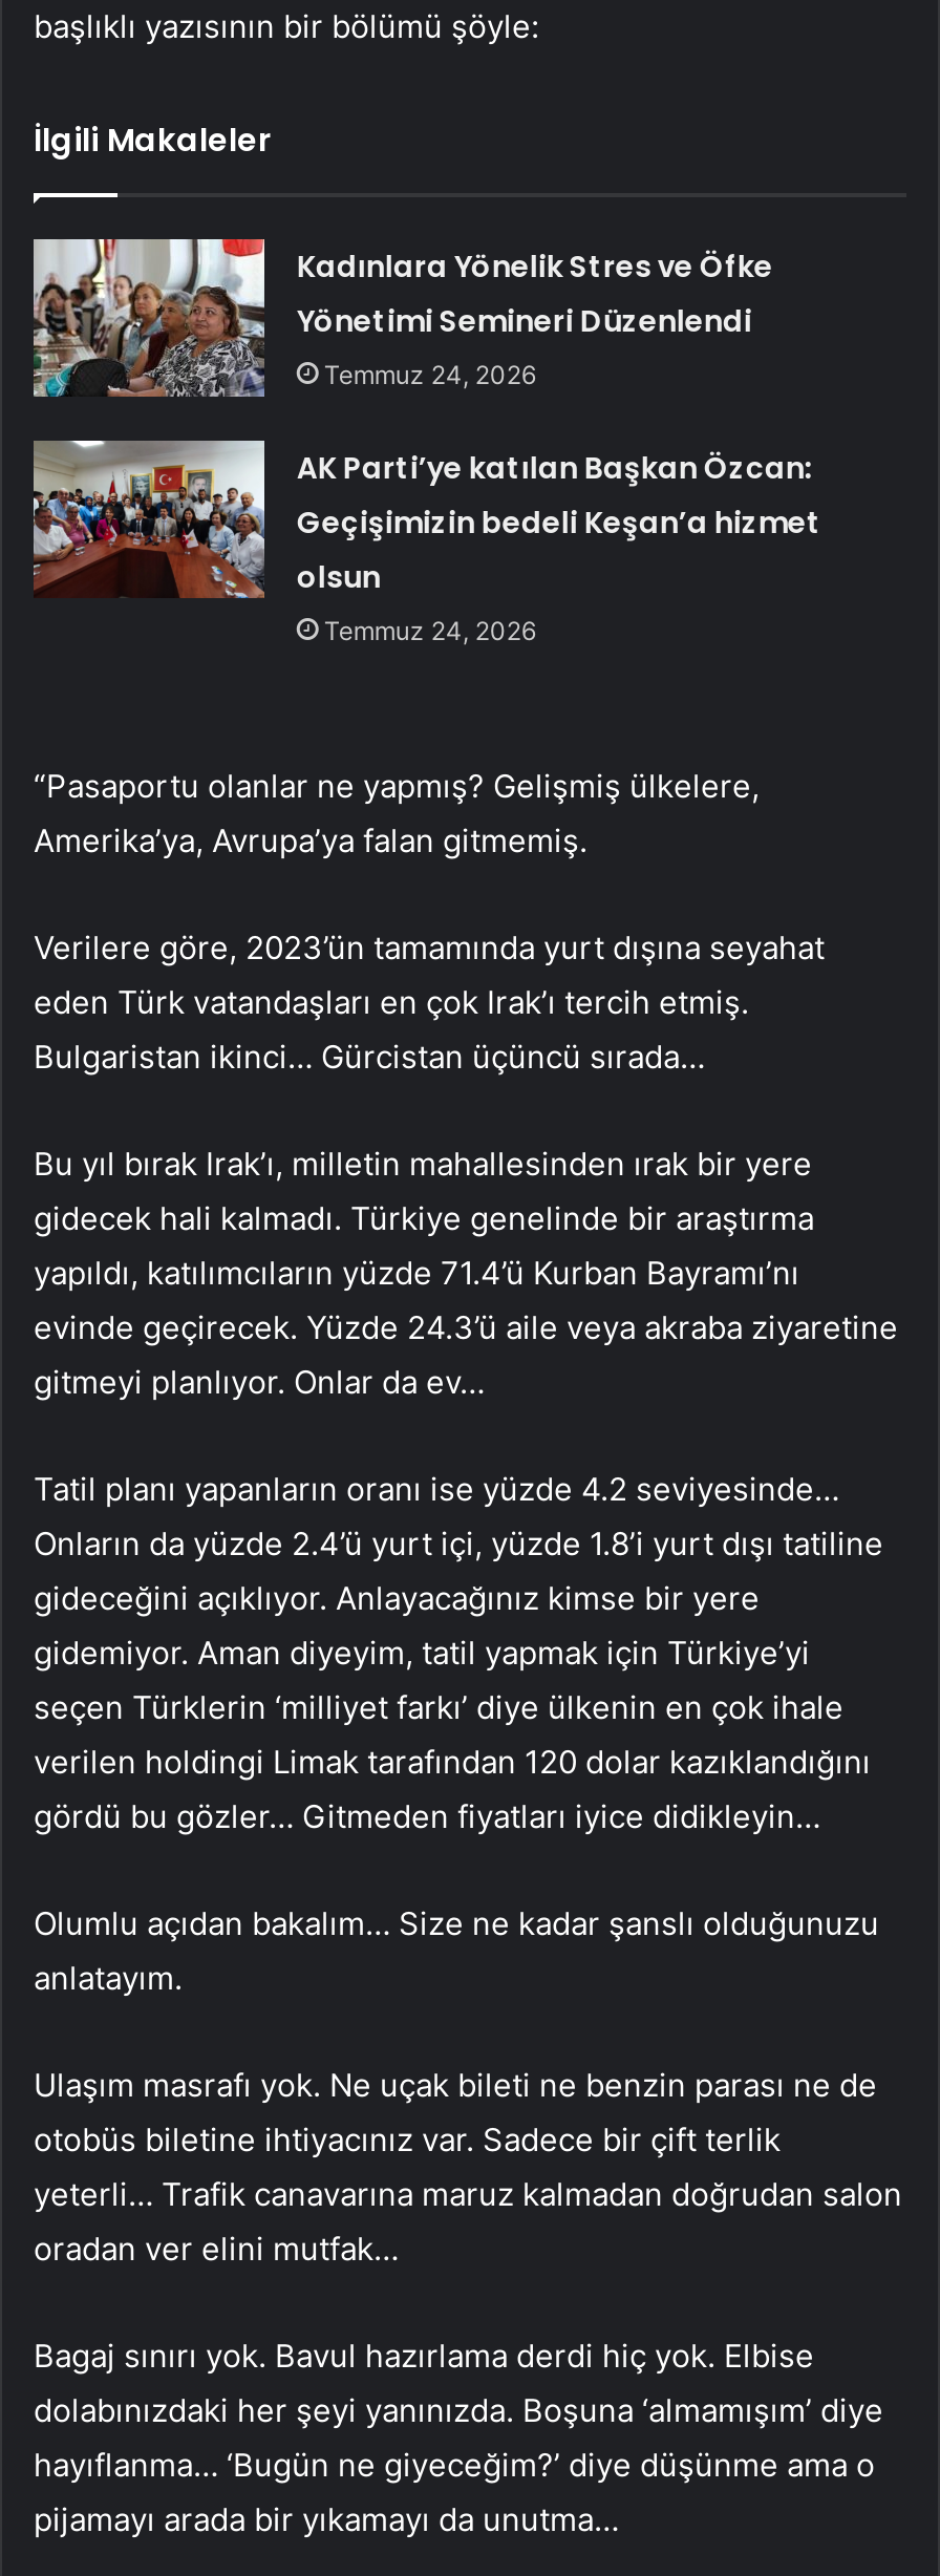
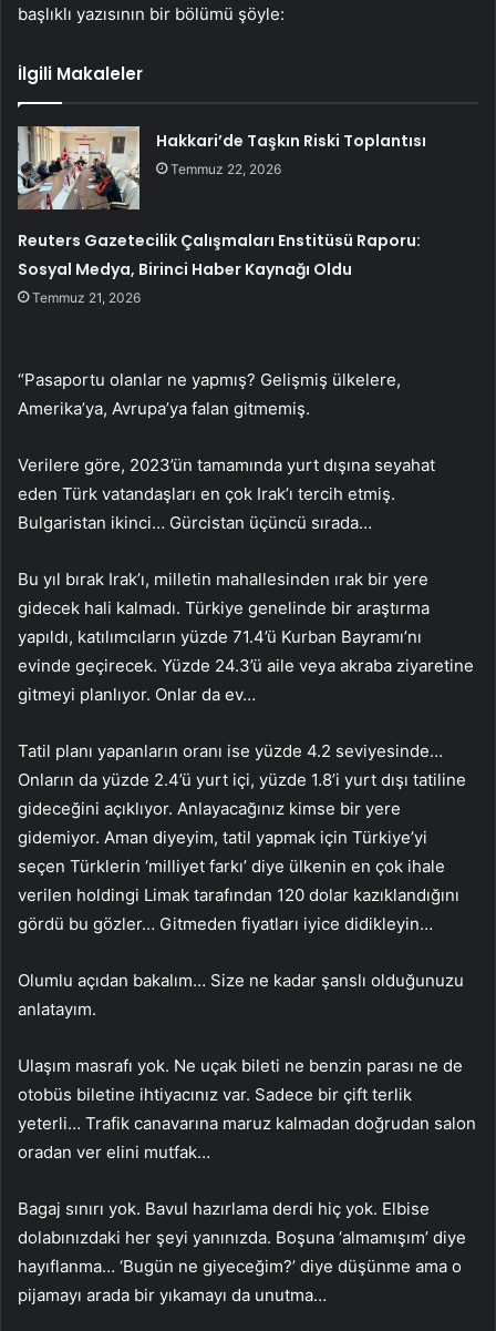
- [image]
- Kadınlara Yönelik Stres ve Öfke
- Yönetimi Semineri Düzenlendi
- Temmuz 24, 2026
+ [image]
+ Hakkari’de Taşkın Riski Toplantısı
+ Temmuz 22, 2026

- AK Parti’ye katılan Başkan Özcan:
- Geçişimizin bedeli Keşan’a hizmet
- olsun
- Temmuz 24, 2026
+ Reuters Gazetecilik Çalışmaları Enstitüsü Raporu:
+ Sosyal Medya, Birinci Haber Kaynağı Oldu
+ Temmuz 21, 2026
